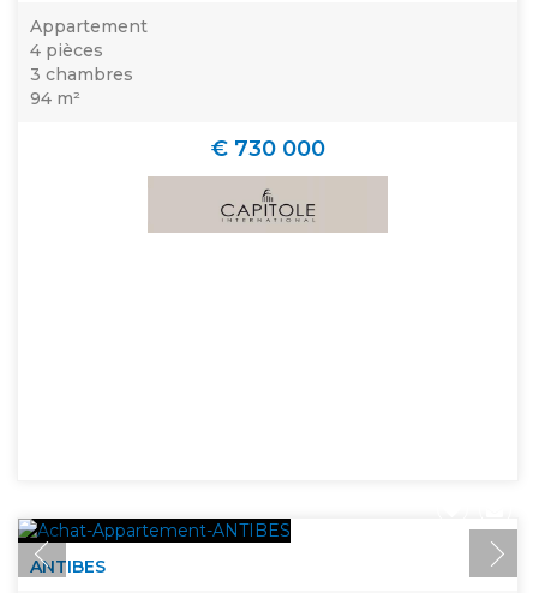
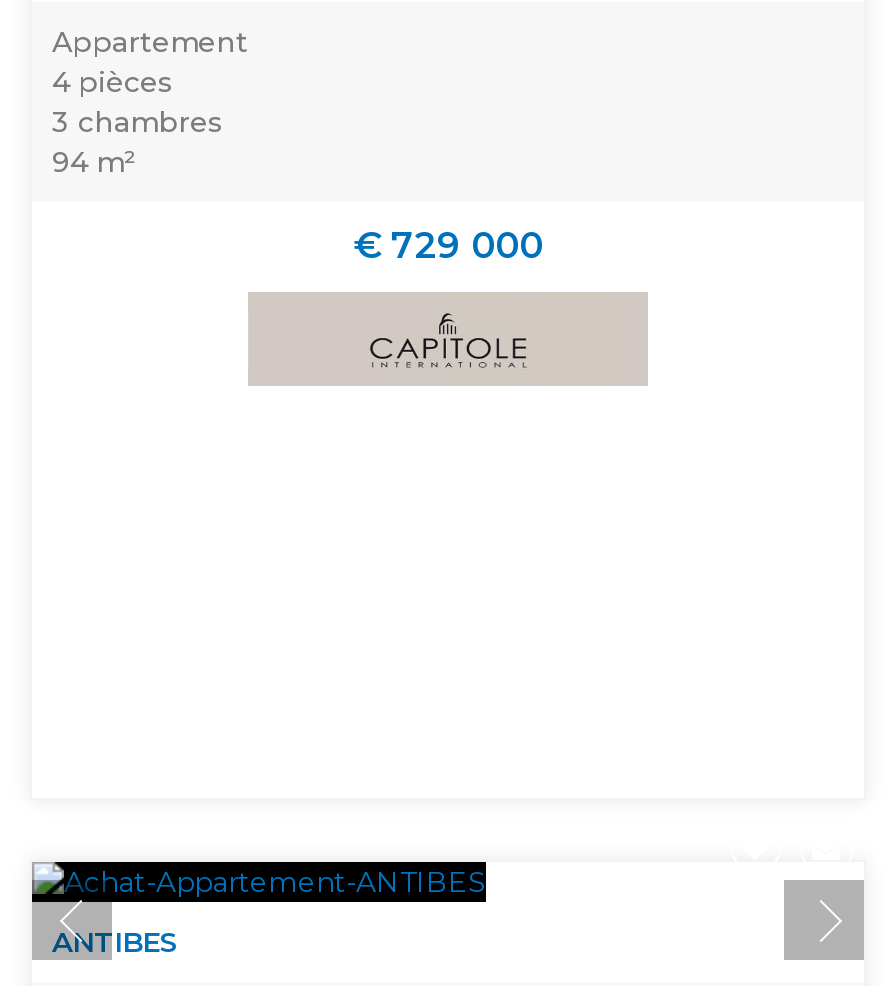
- € 730 000
+ € 729 000
